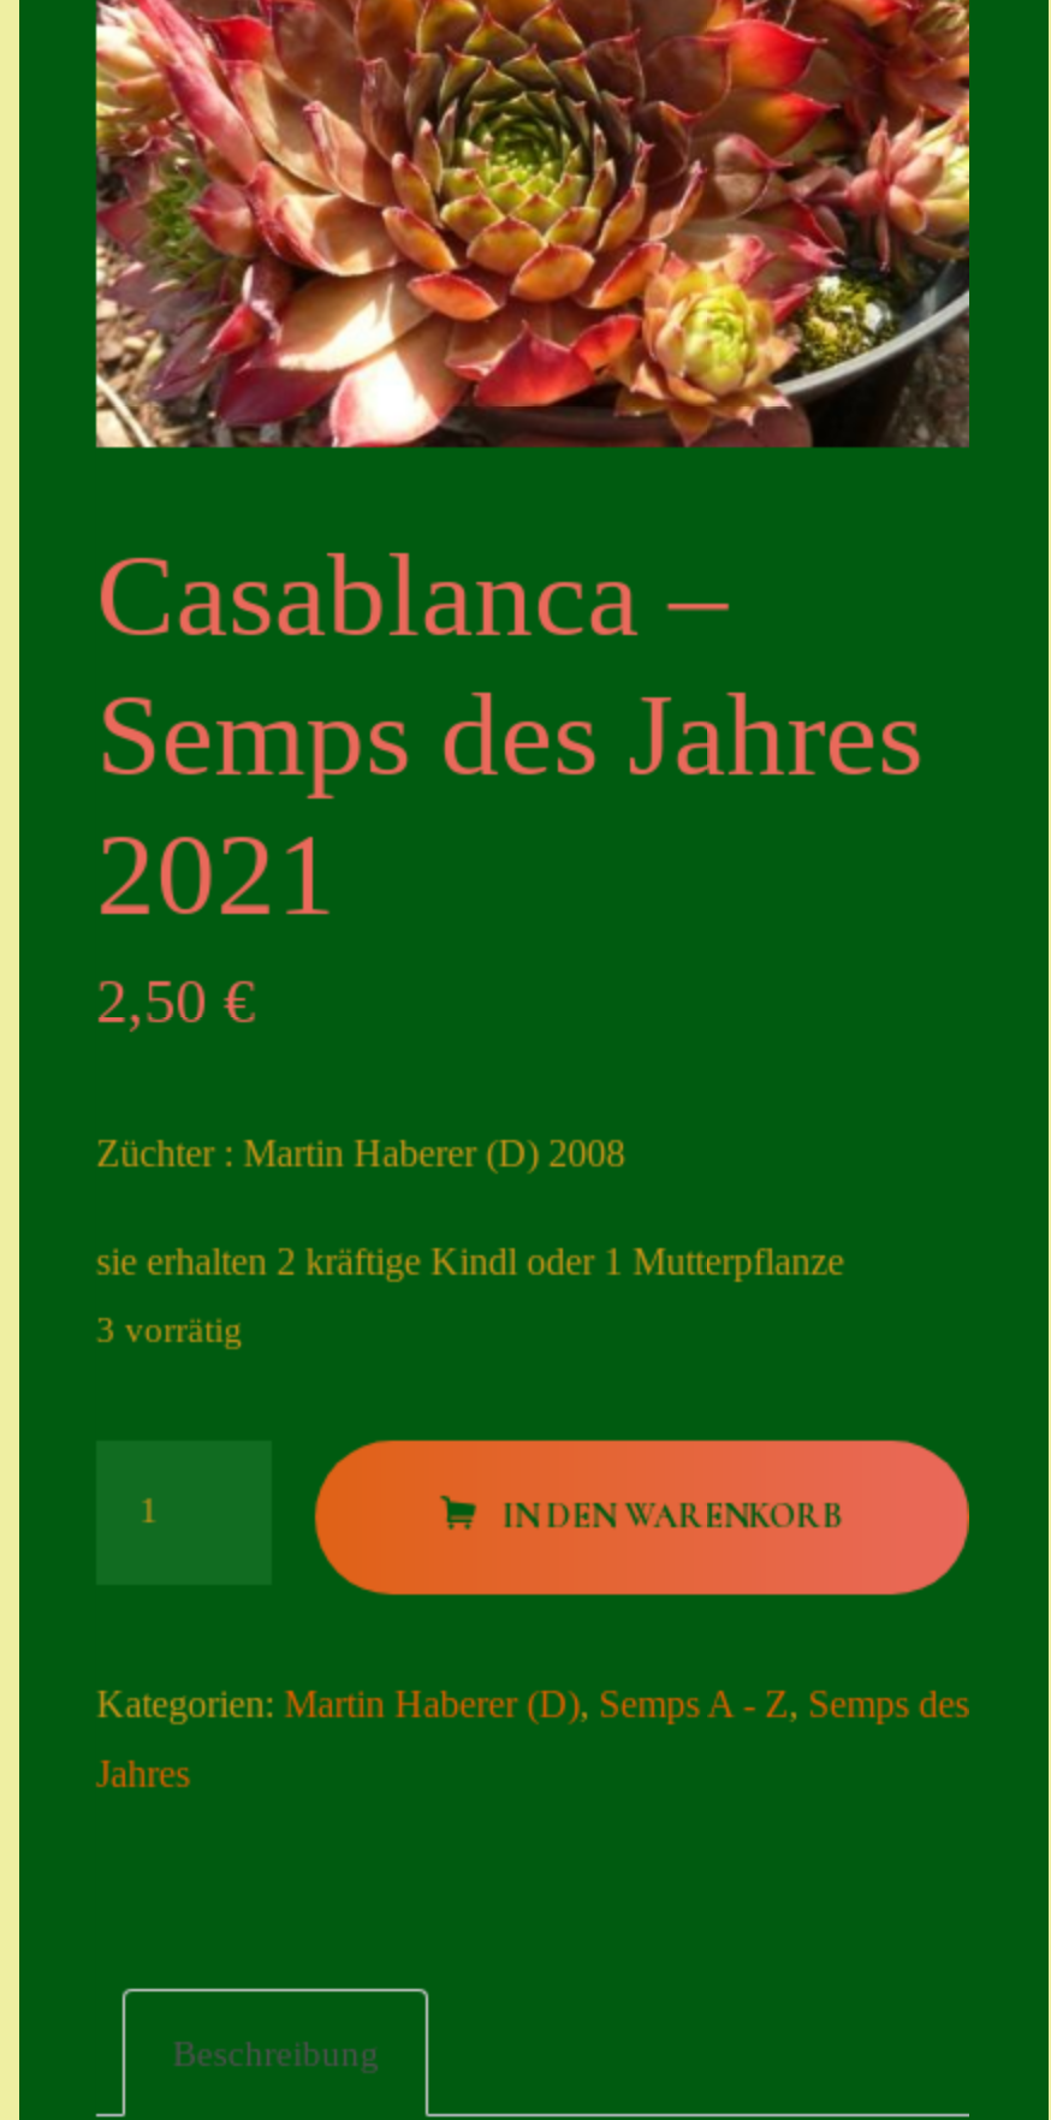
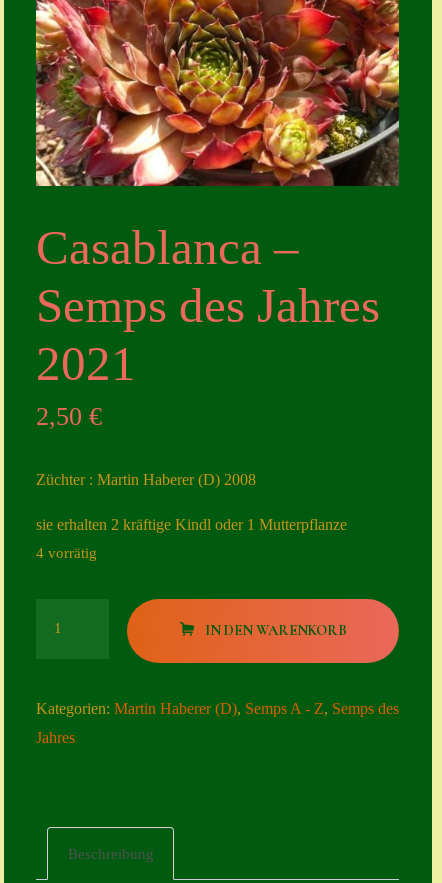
- 3 vorrätig
+ 4 vorrätig
